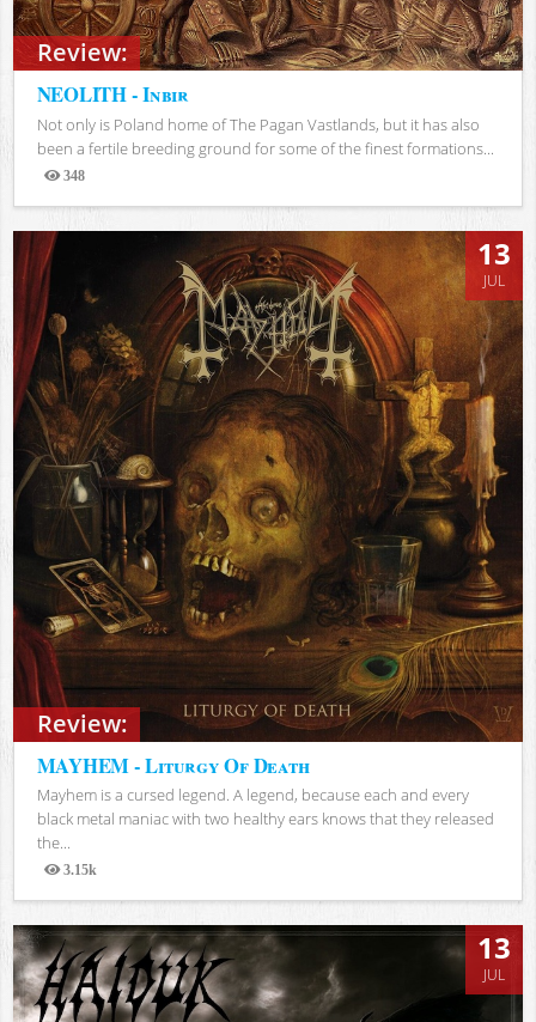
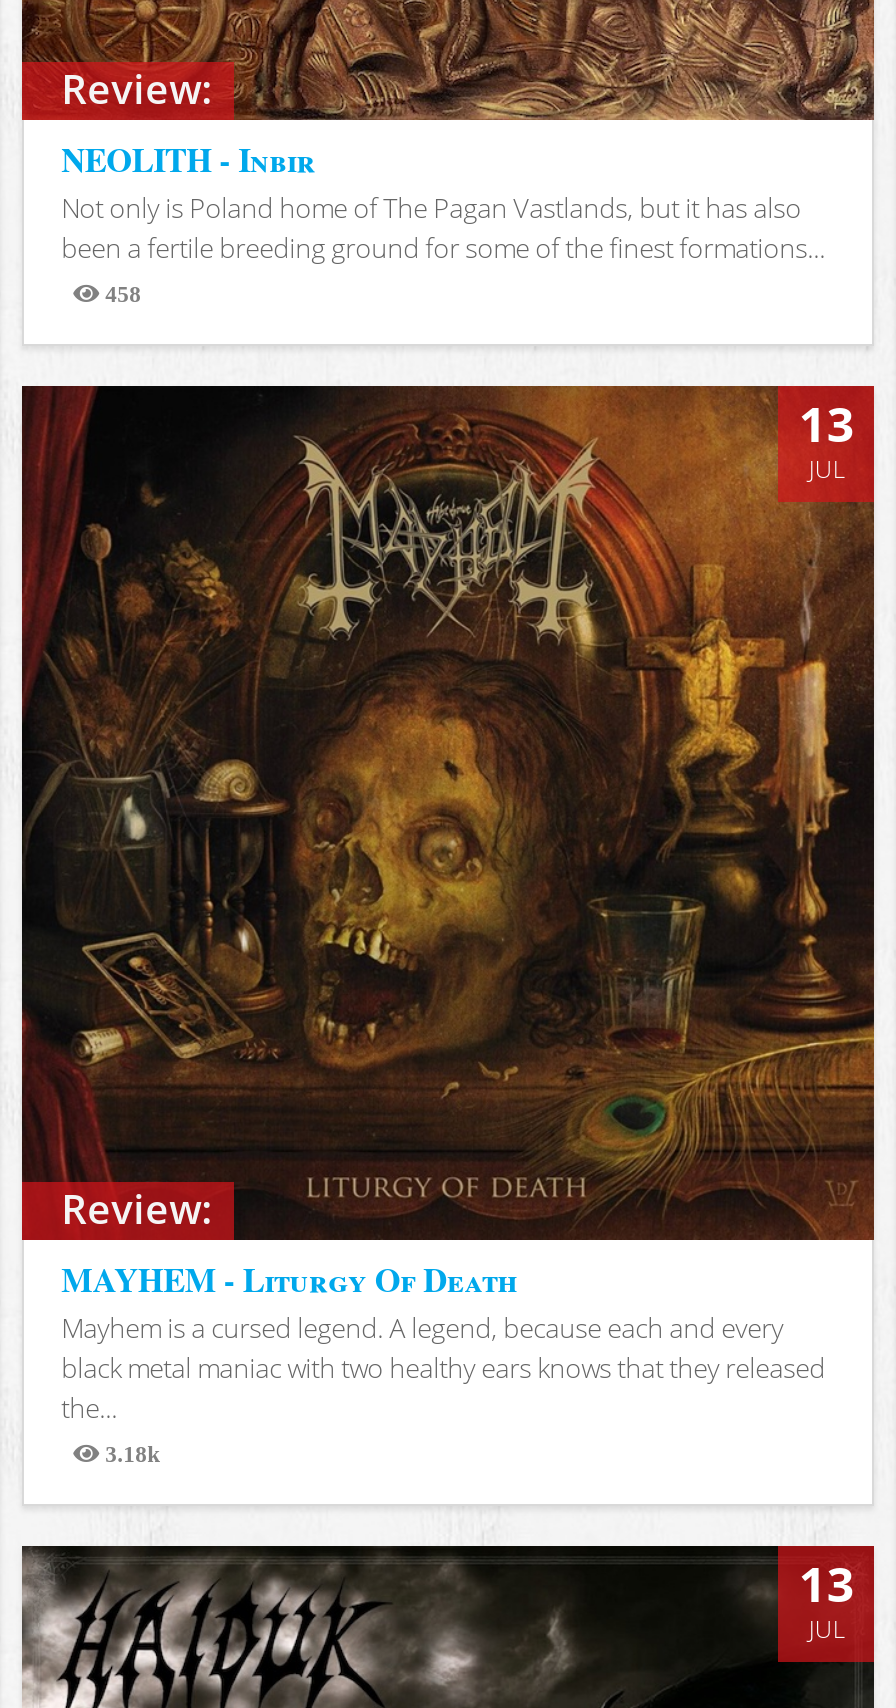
- 348
+ 458

- 3.15k
+ 3.18k
